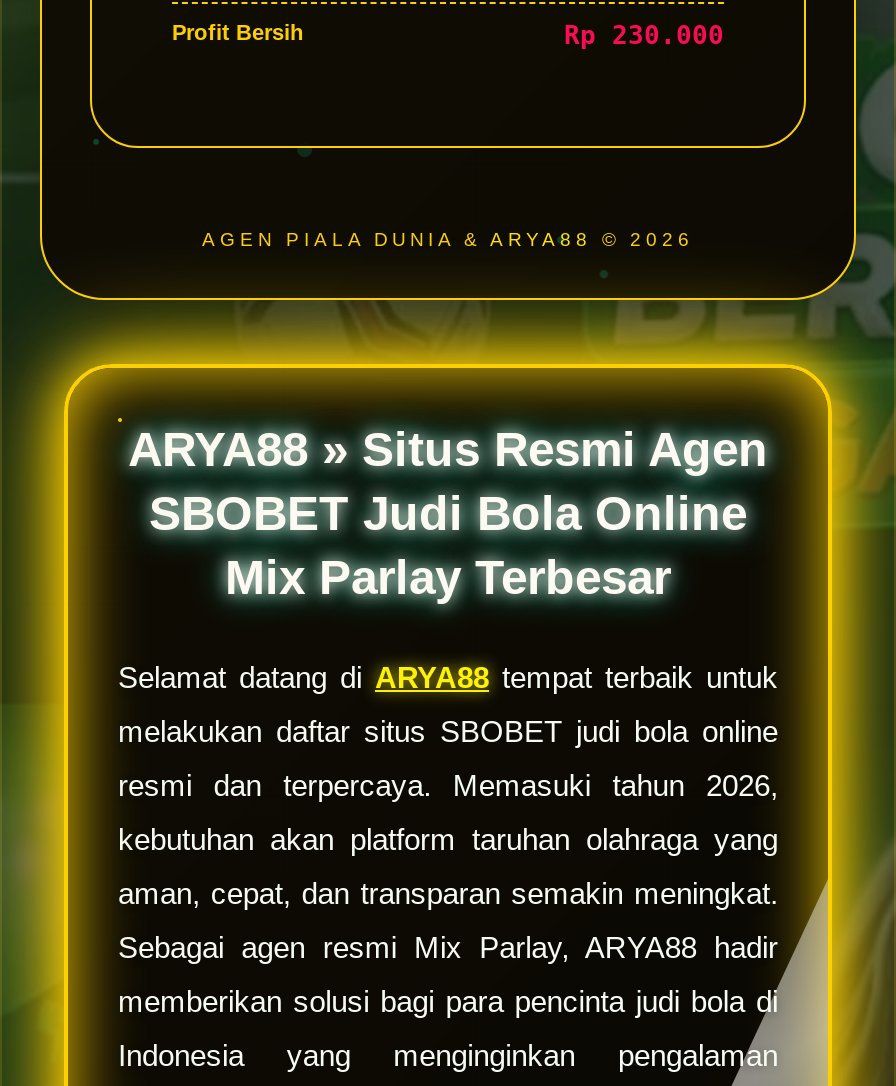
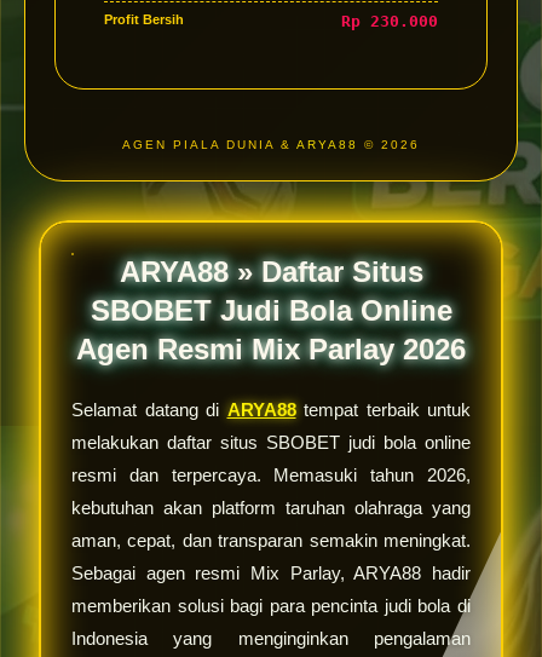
- ARYA88 » Situs Resmi Agen
+ ARYA88 » Daftar Situs

- Mix Parlay Terbesar
+ Agen Resmi Mix Parlay 2026
